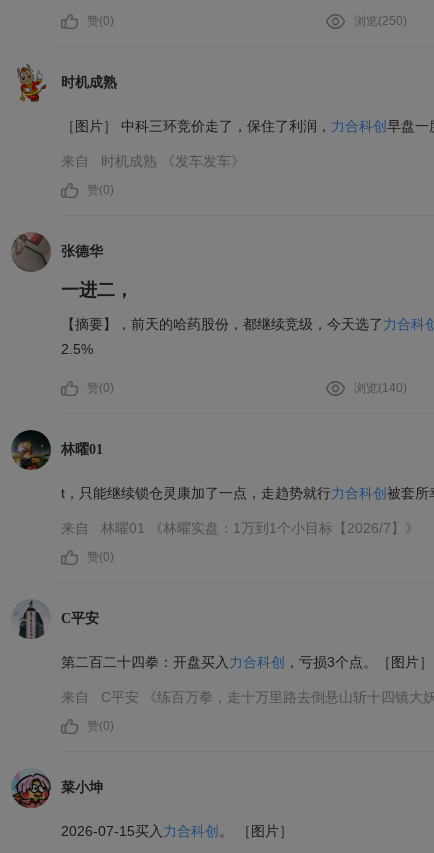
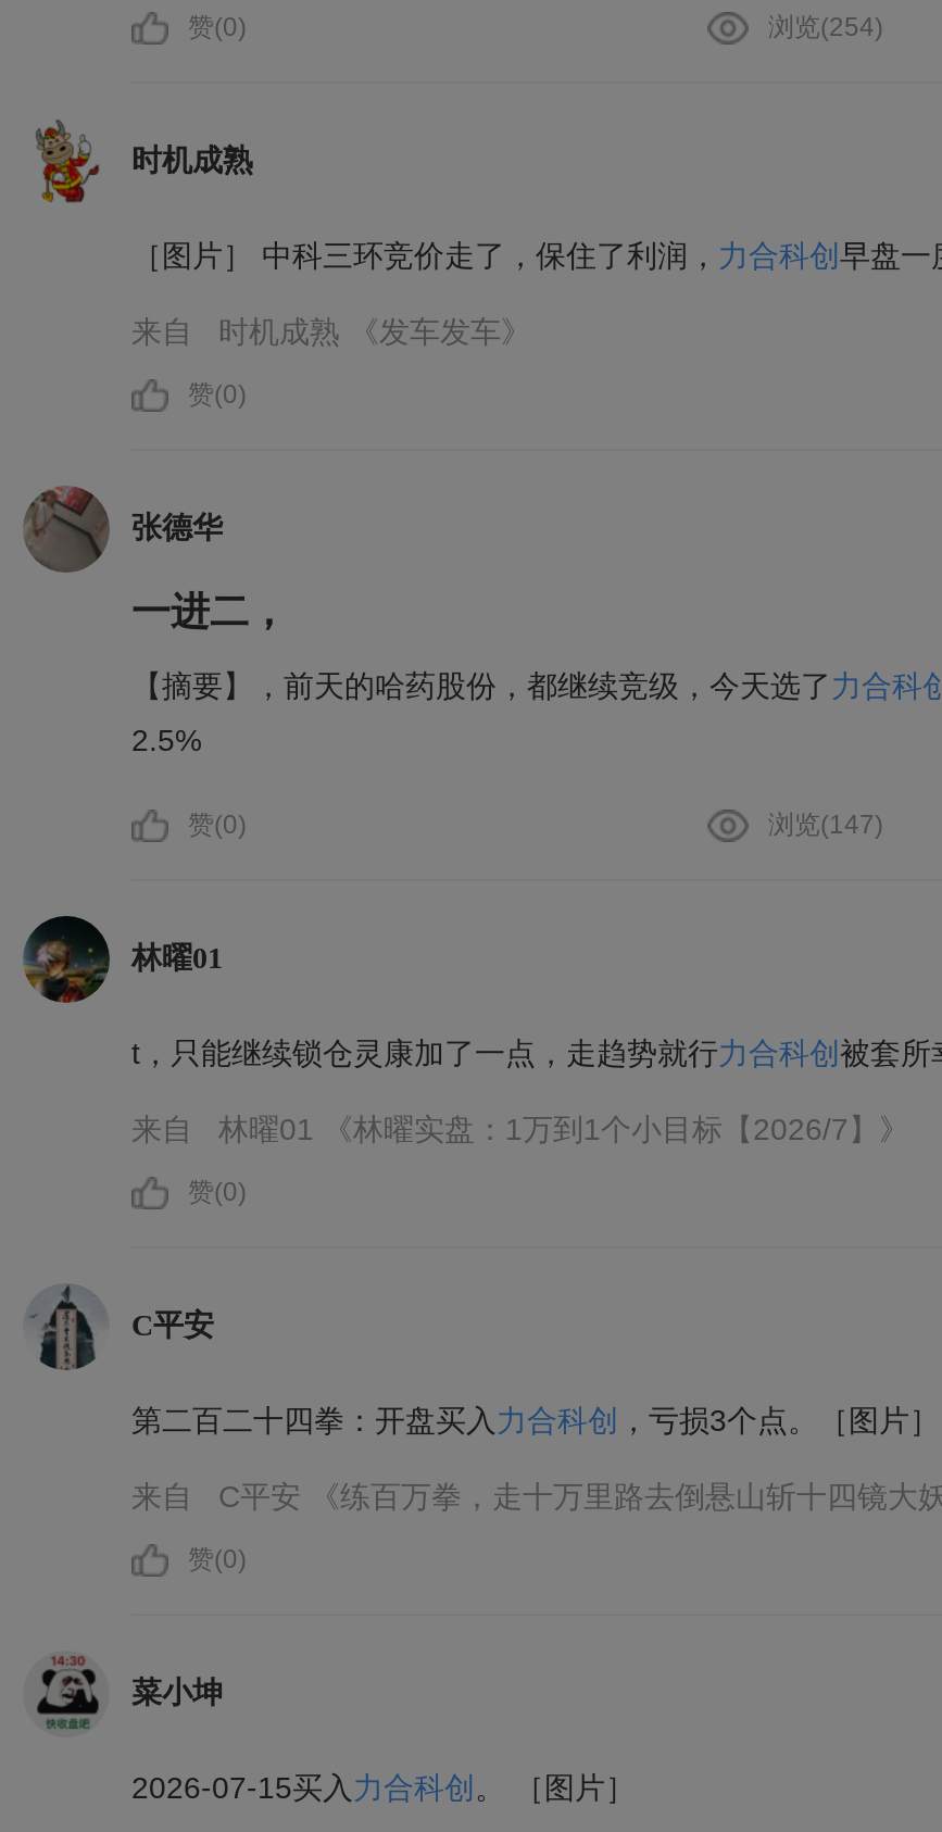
- 浏览(250)
+ 浏览(254)

- 浏览(140)
+ 浏览(147)

- [image]
+ [image]
